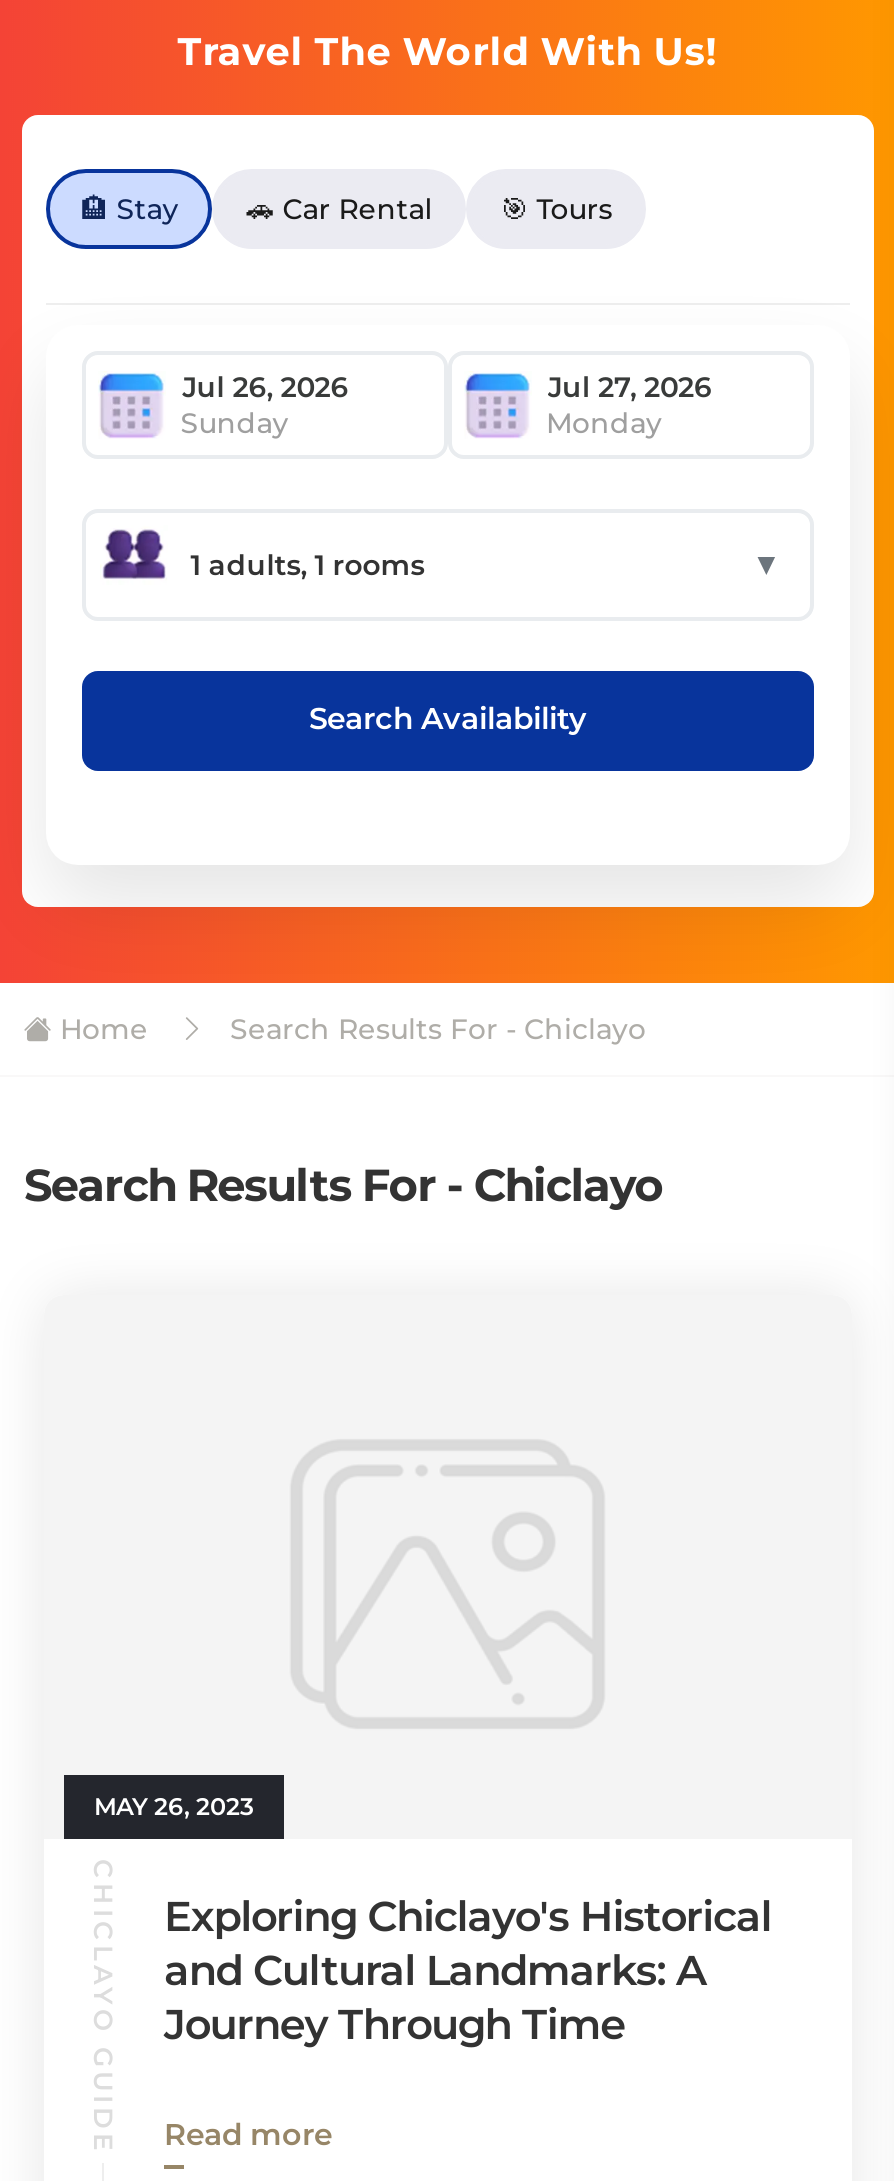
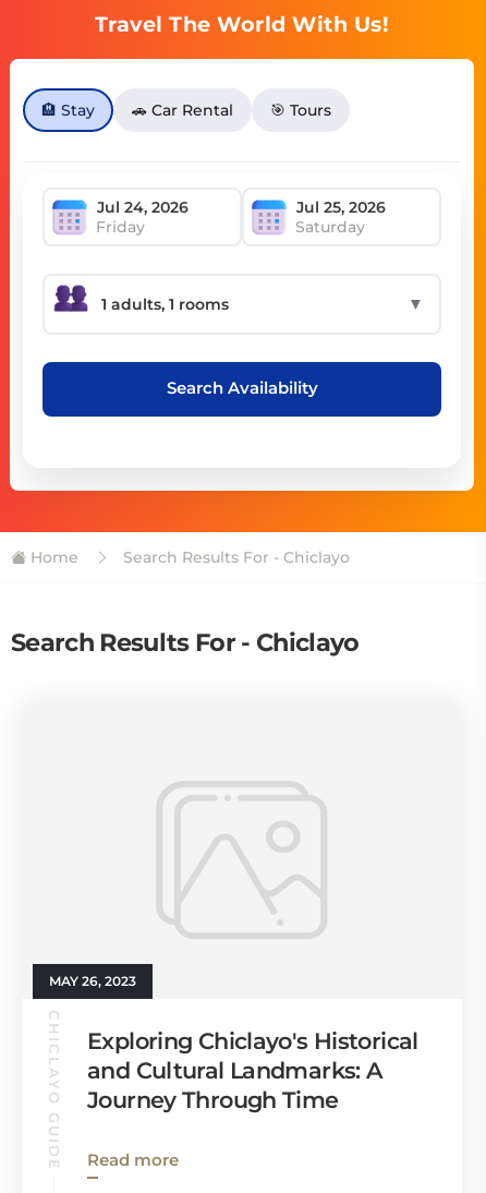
- Sunday
- Monday
+ Friday
+ Saturday
